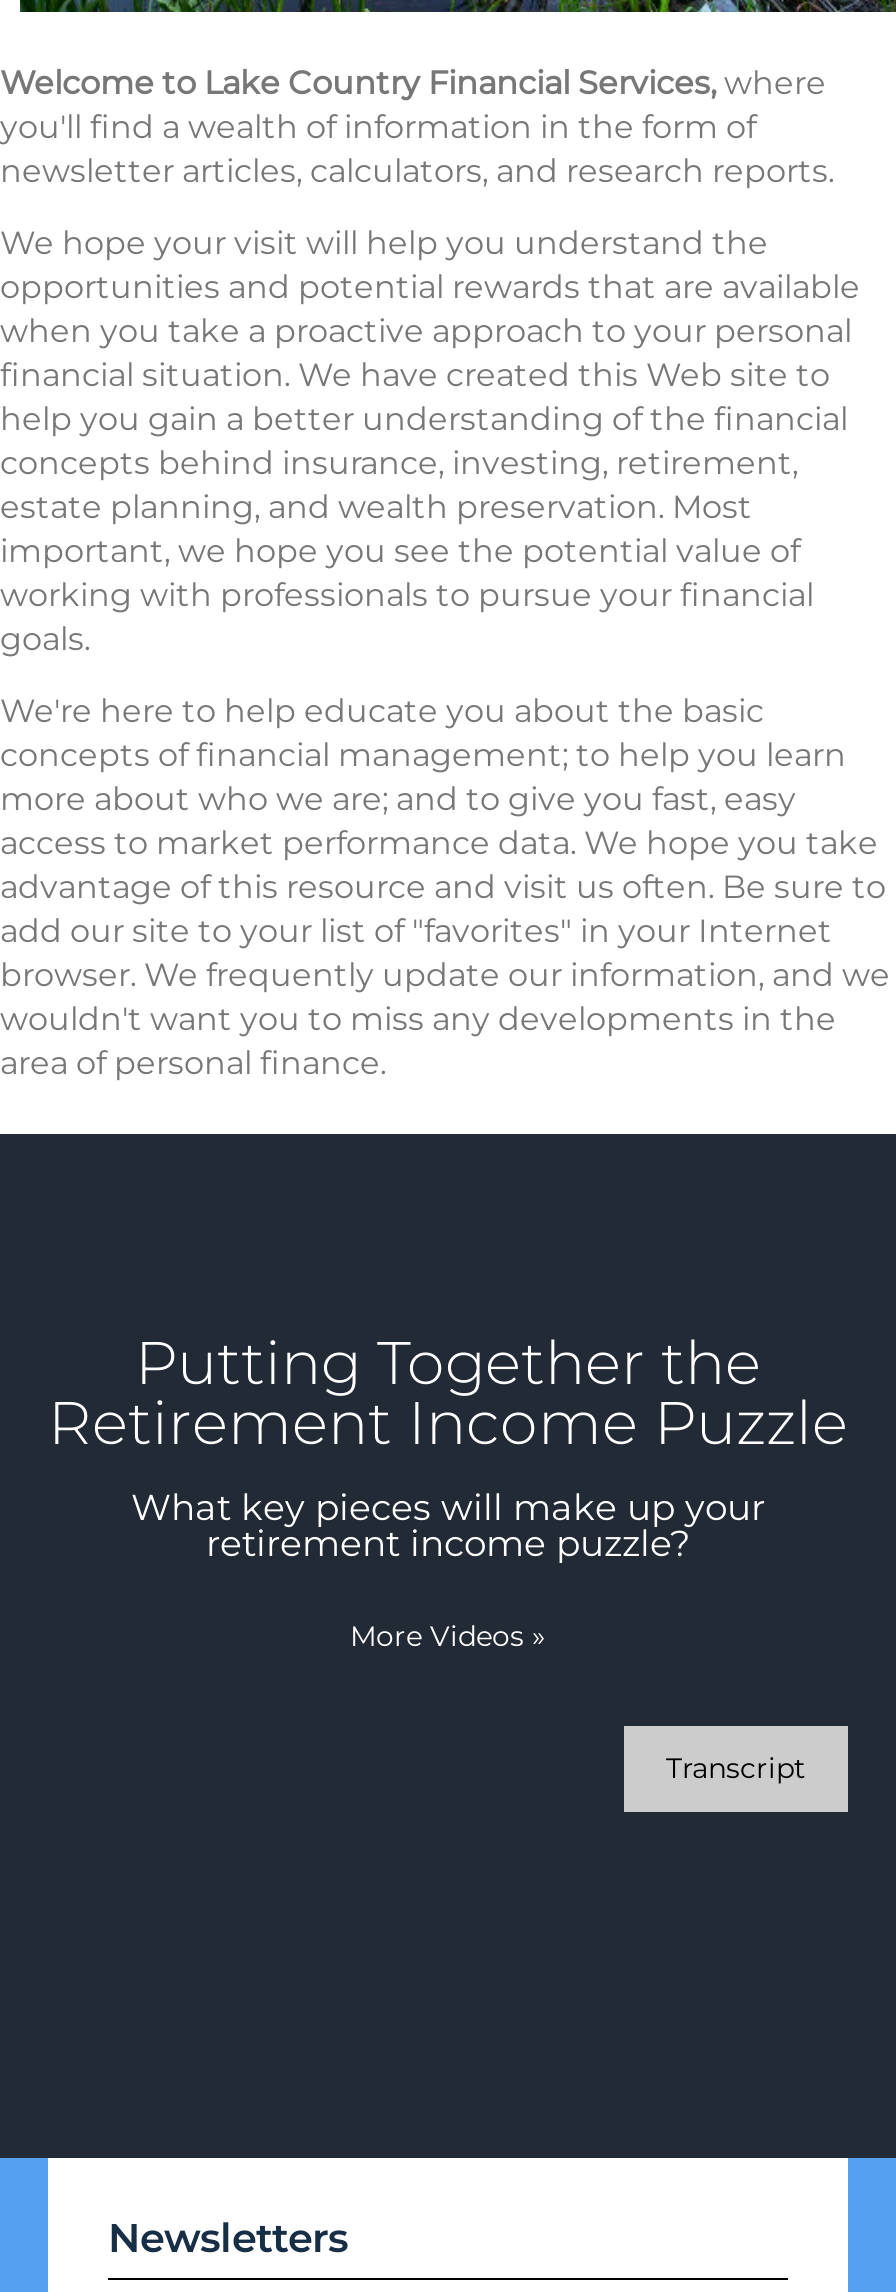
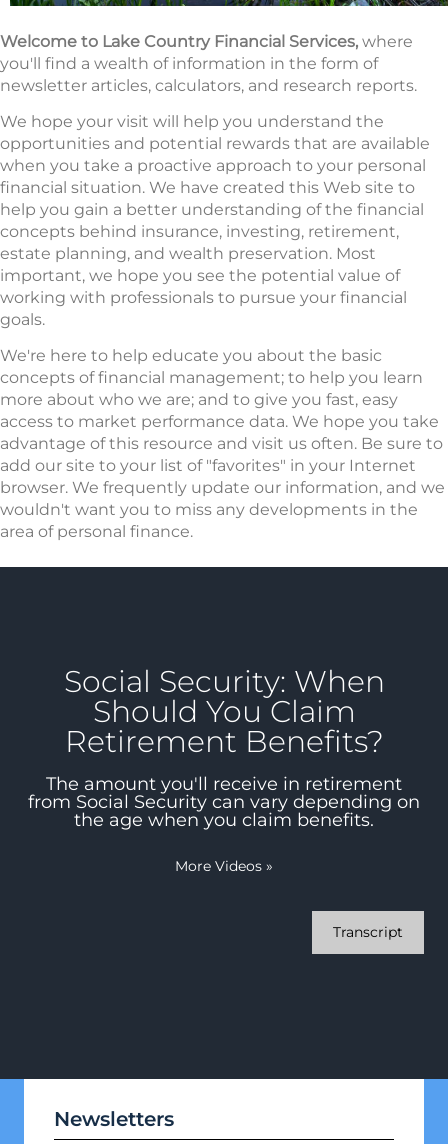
- Putting Together the
- Retirement Income Puzzle
- What key pieces will make up your
- retirement income puzzle?
+ Social Security: When
+ Should You Claim
+ Retirement Benefits?
+ The amount you'll receive in retirement
+ from Social Security can vary depending on
+ the age when you claim benefits.

moved down: More Videos» | Transcript
